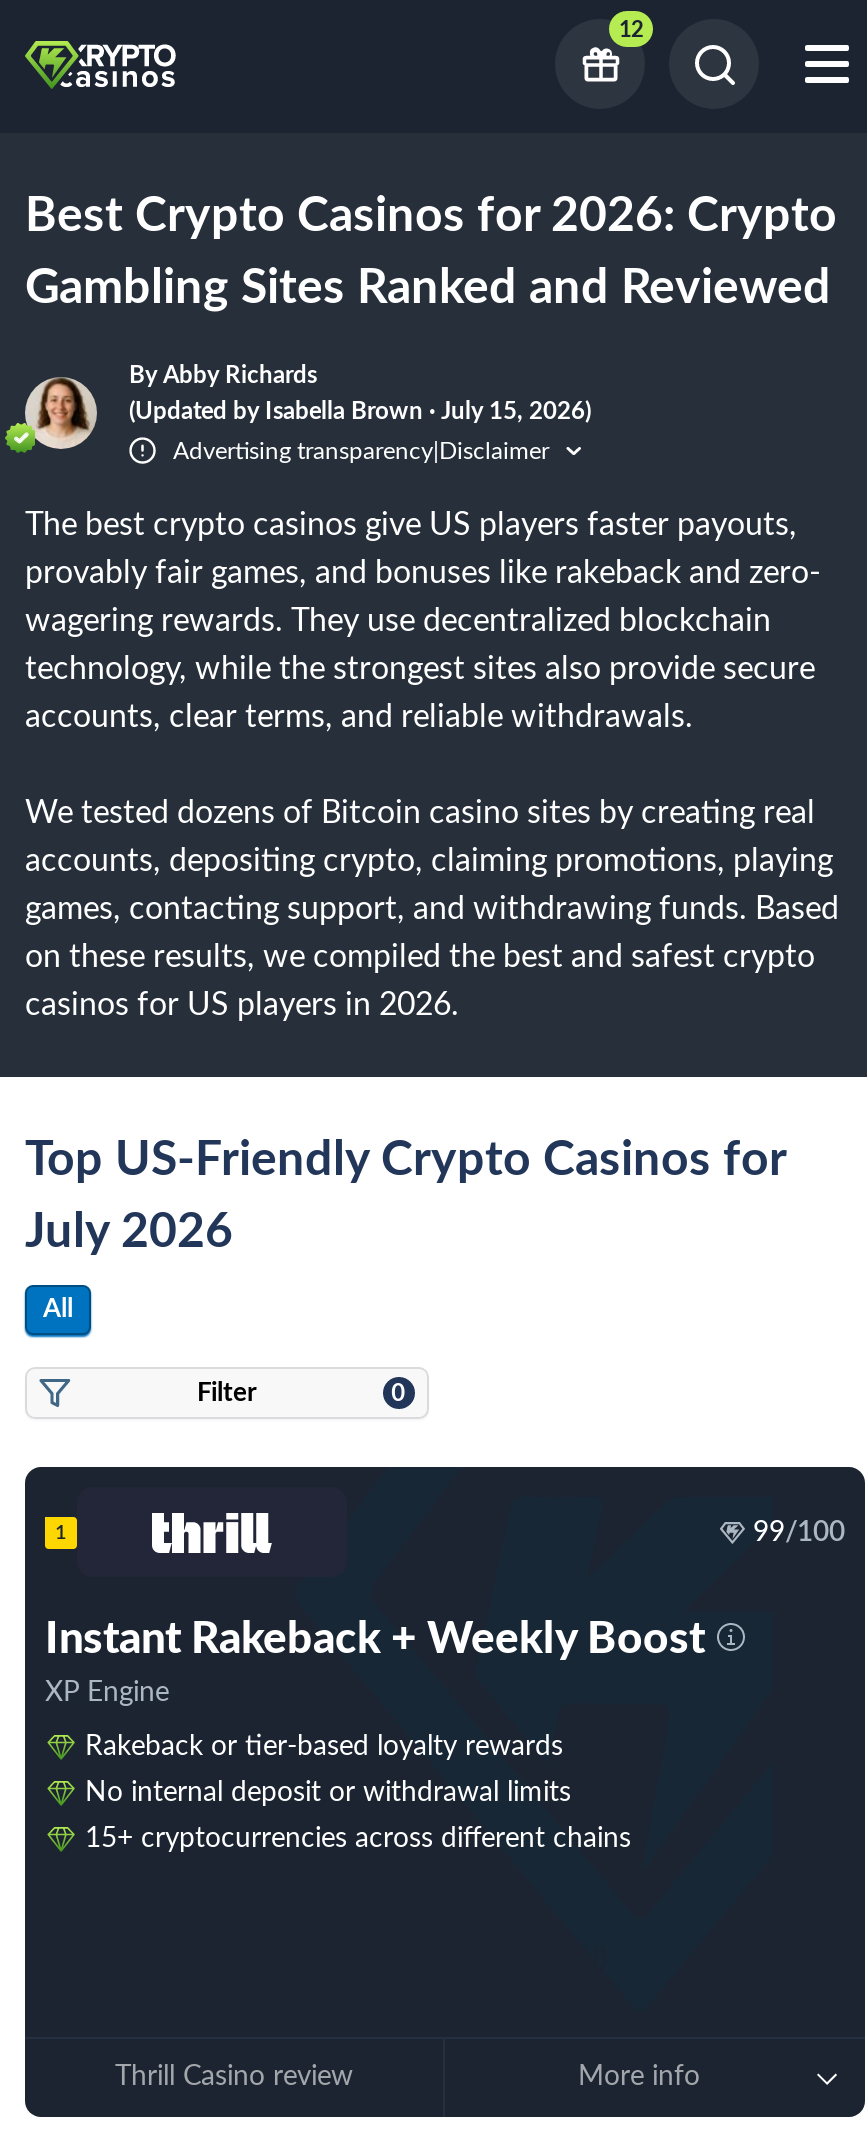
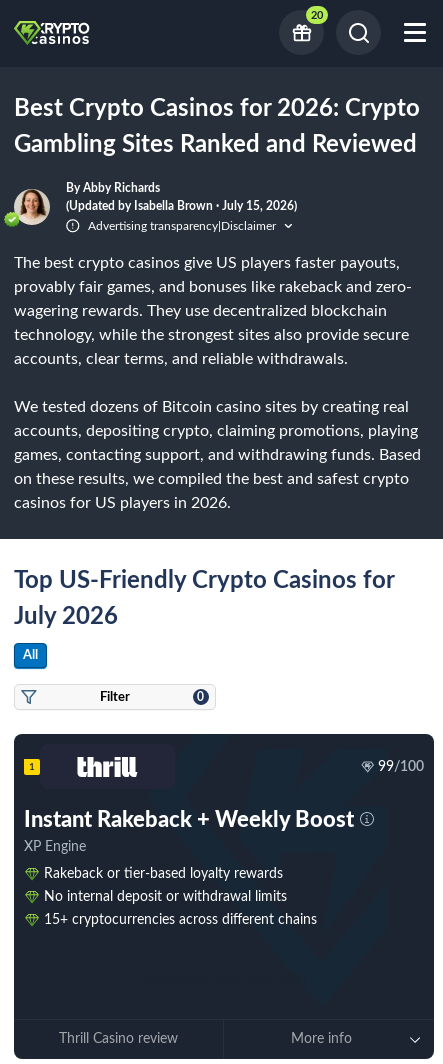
- 12
+ 20
